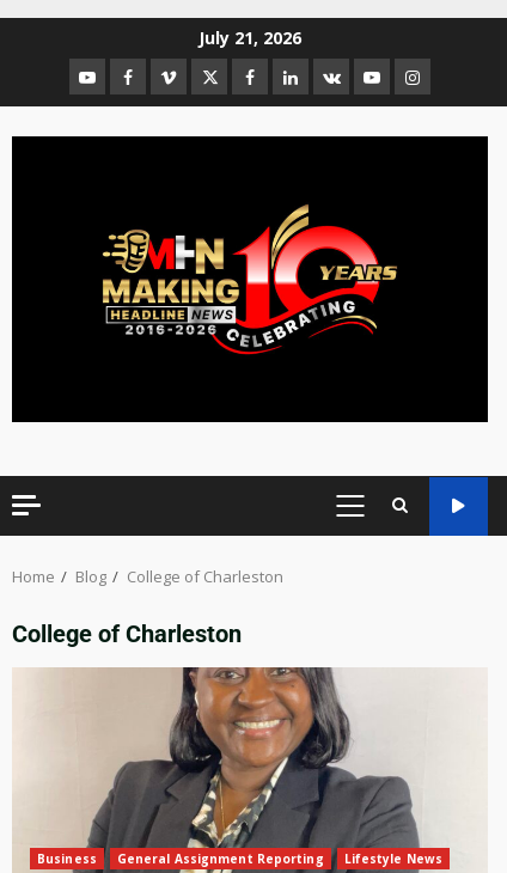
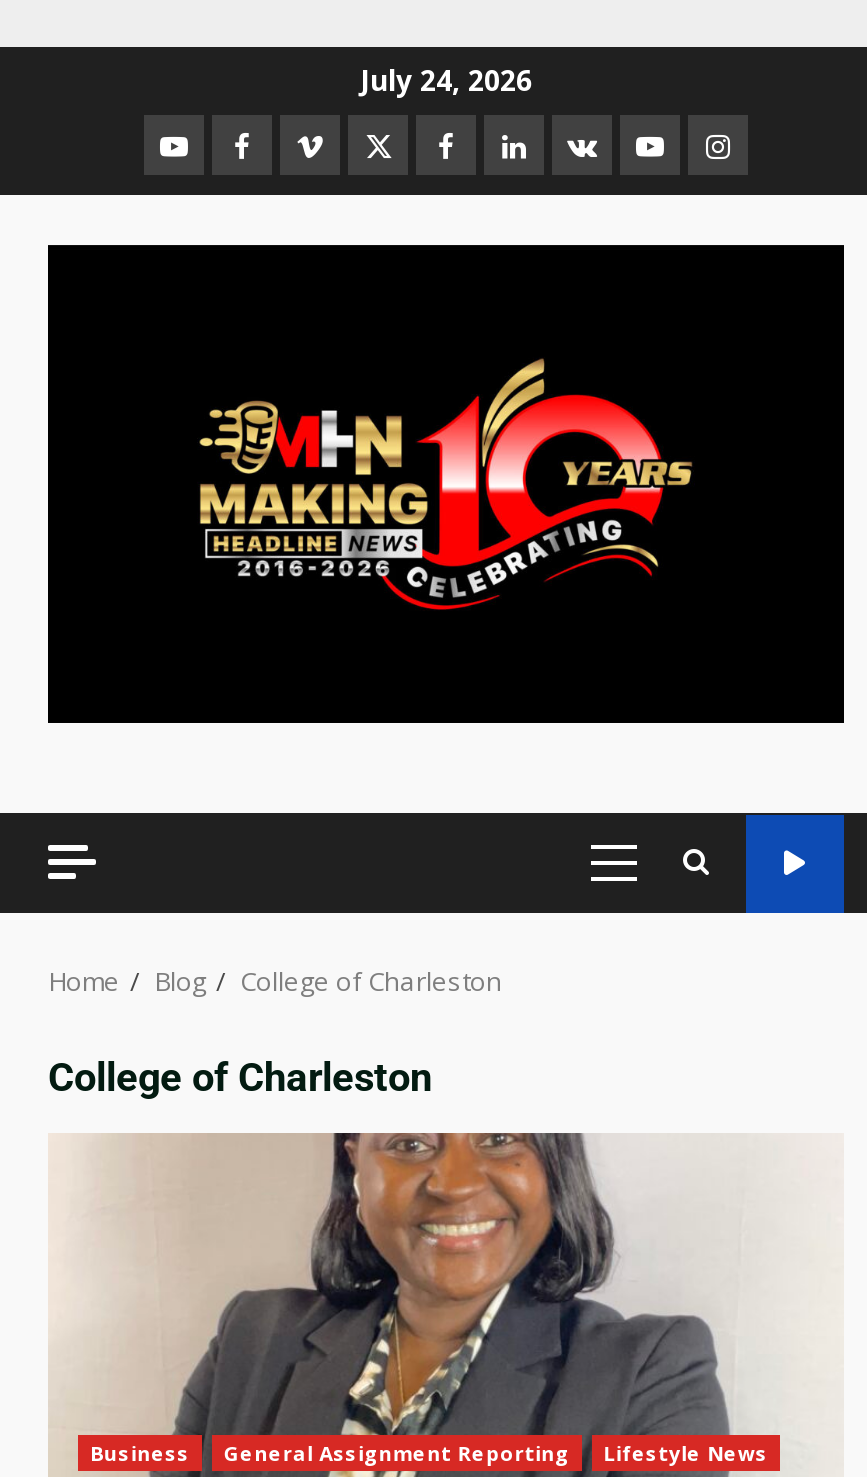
- July 21, 2026
+ July 24, 2026
